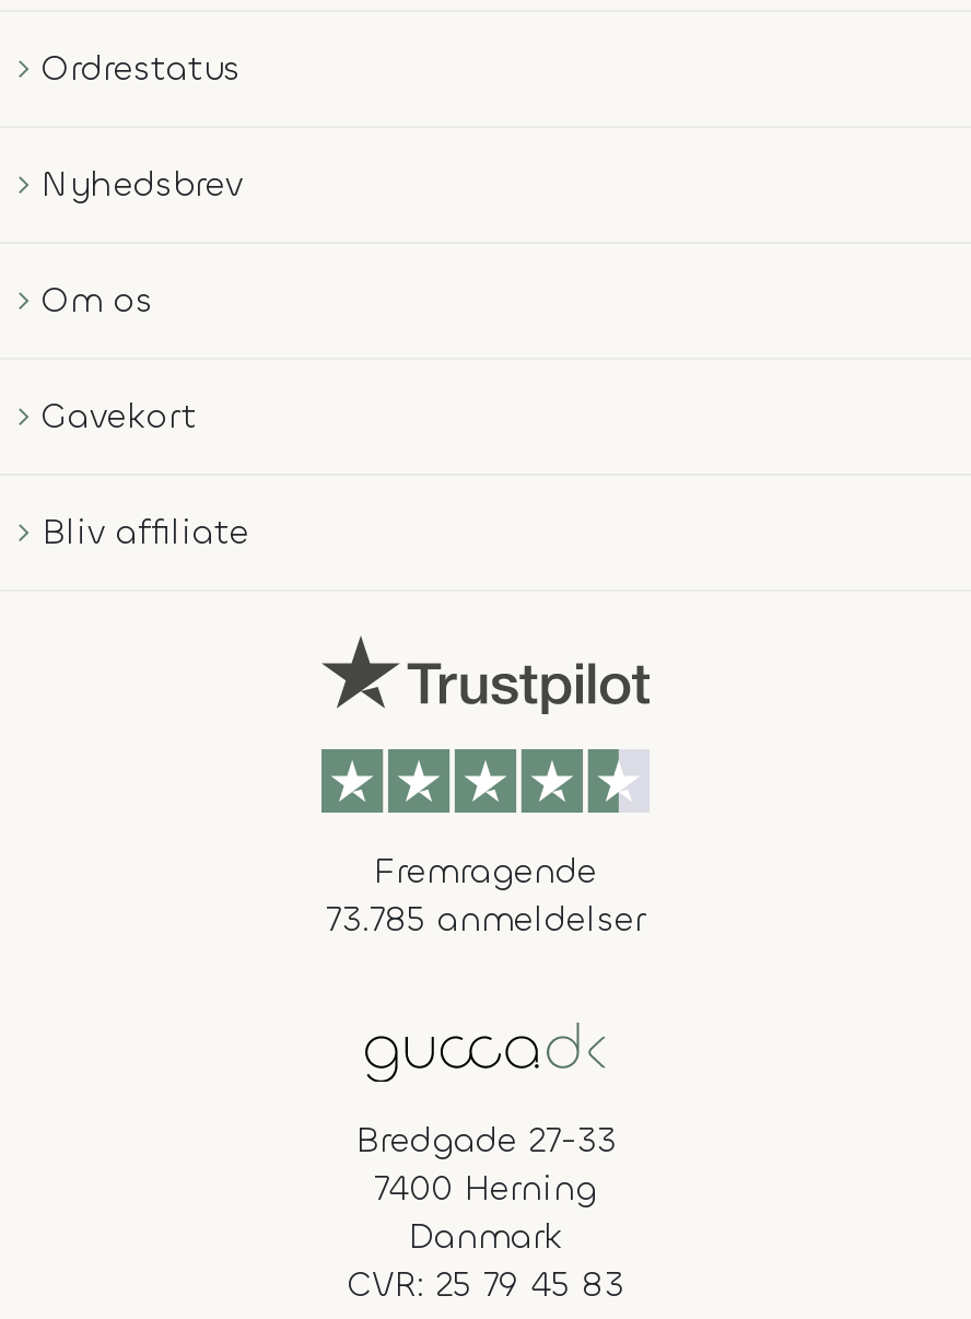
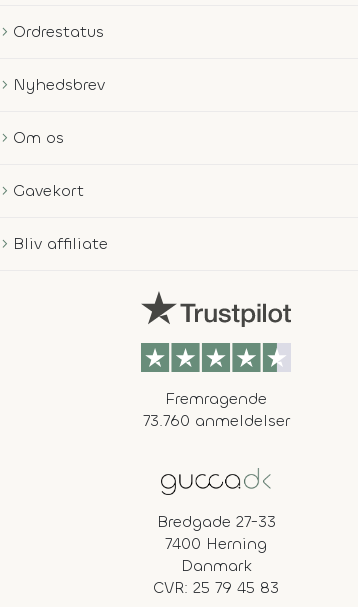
- 73.785 anmeldelser
+ 73.760 anmeldelser
